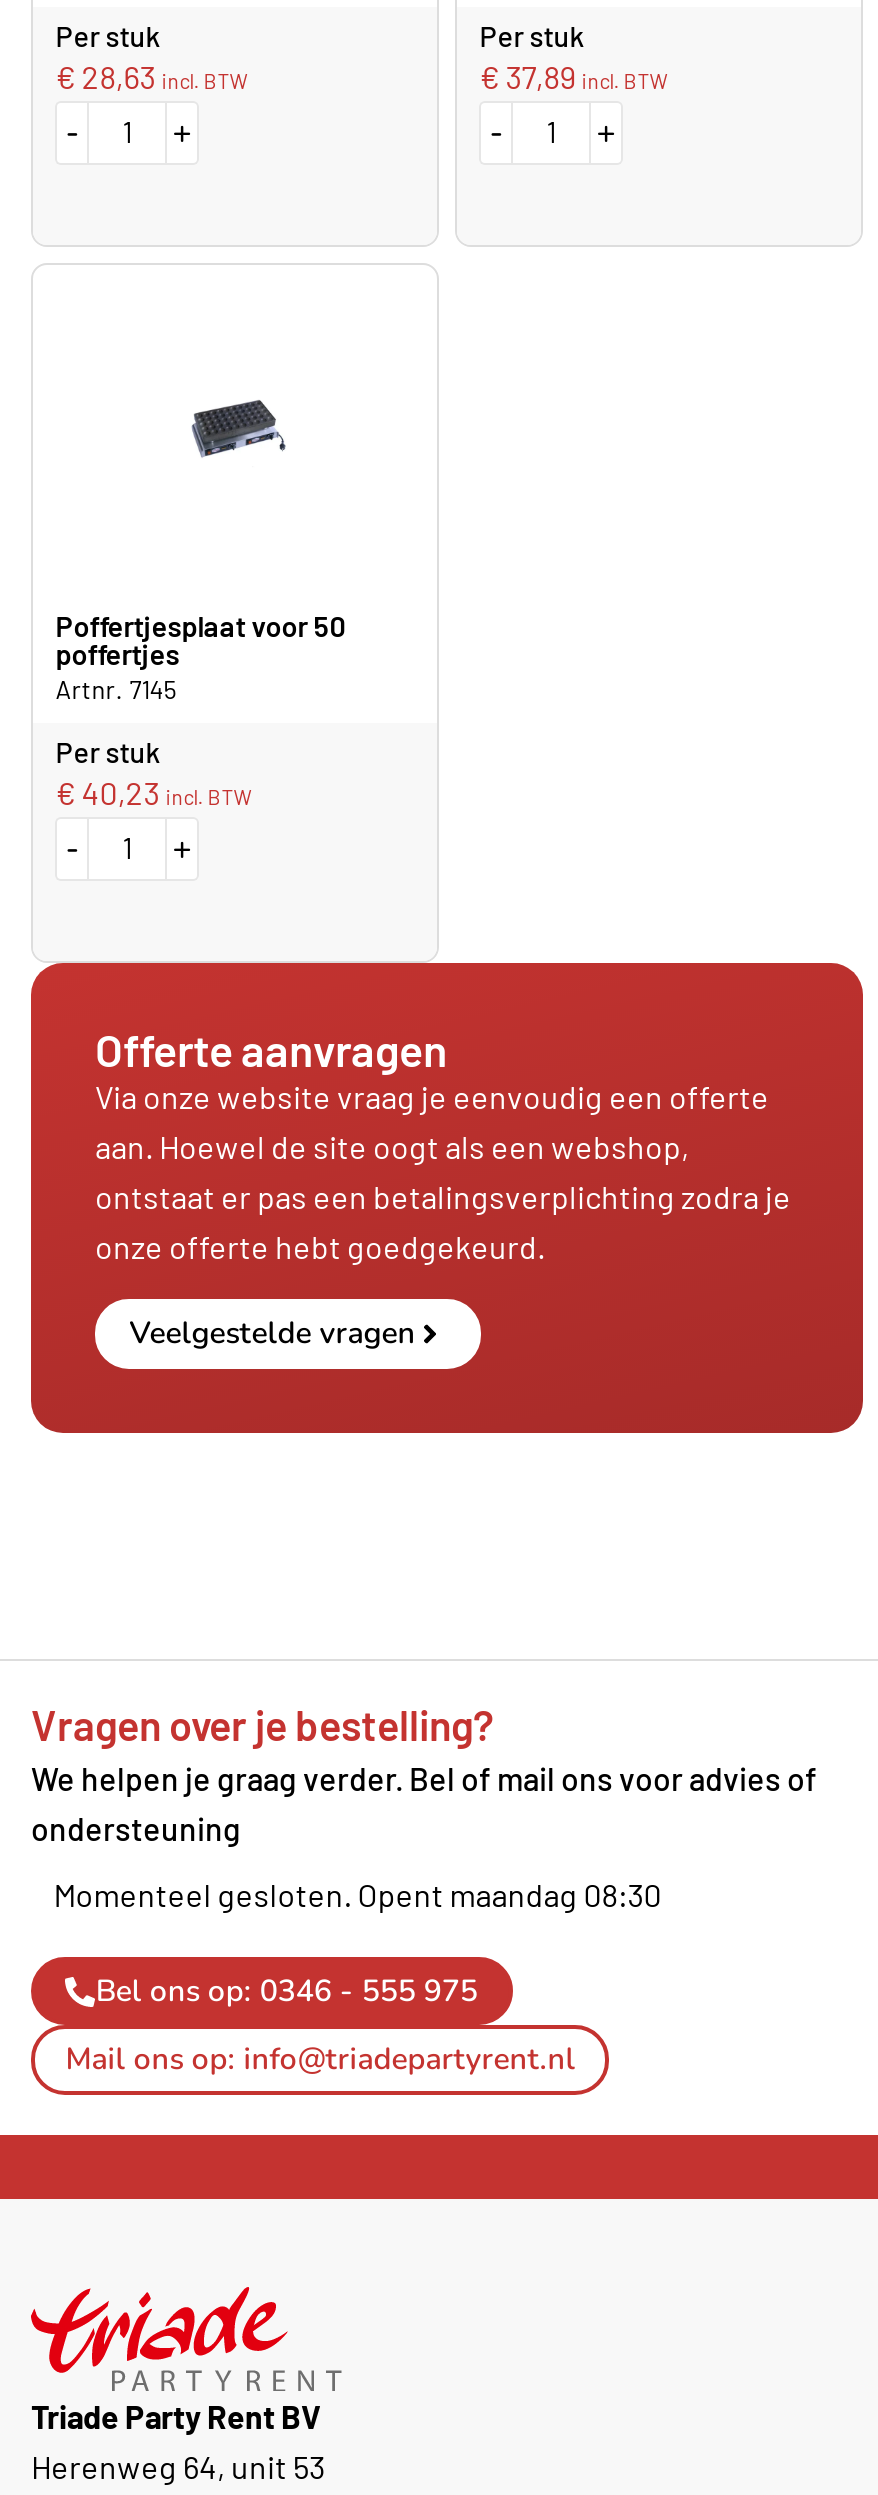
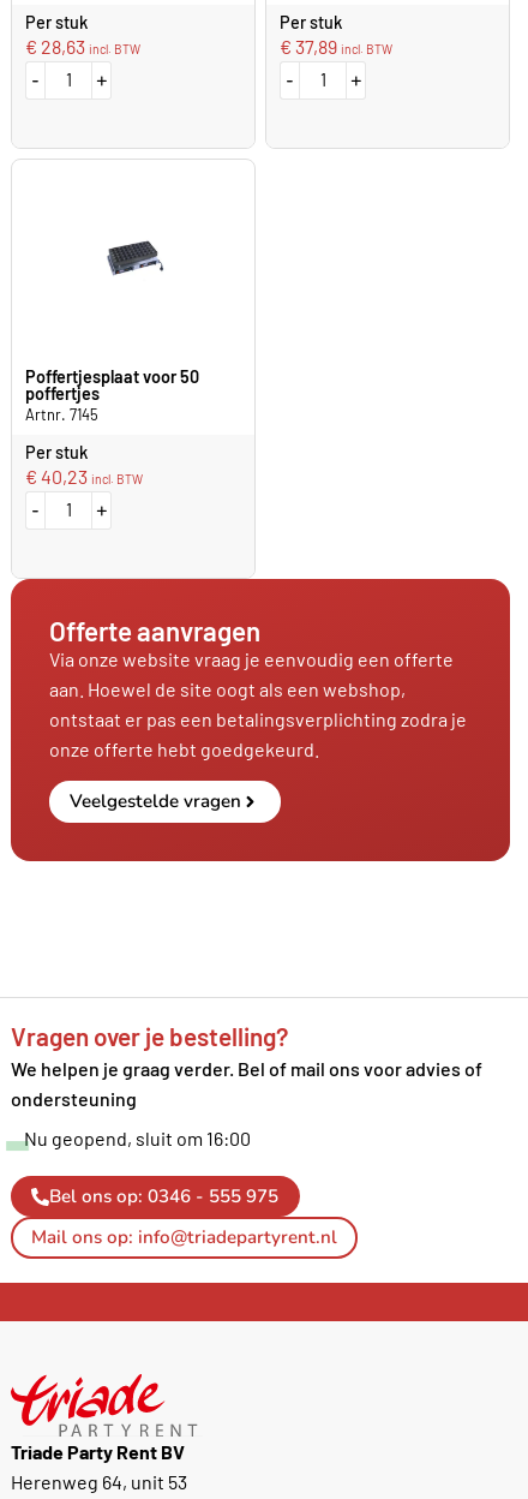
- Momenteel gesloten. Opent maandag 08:30
+ Nu geopend, sluit om 16:00
